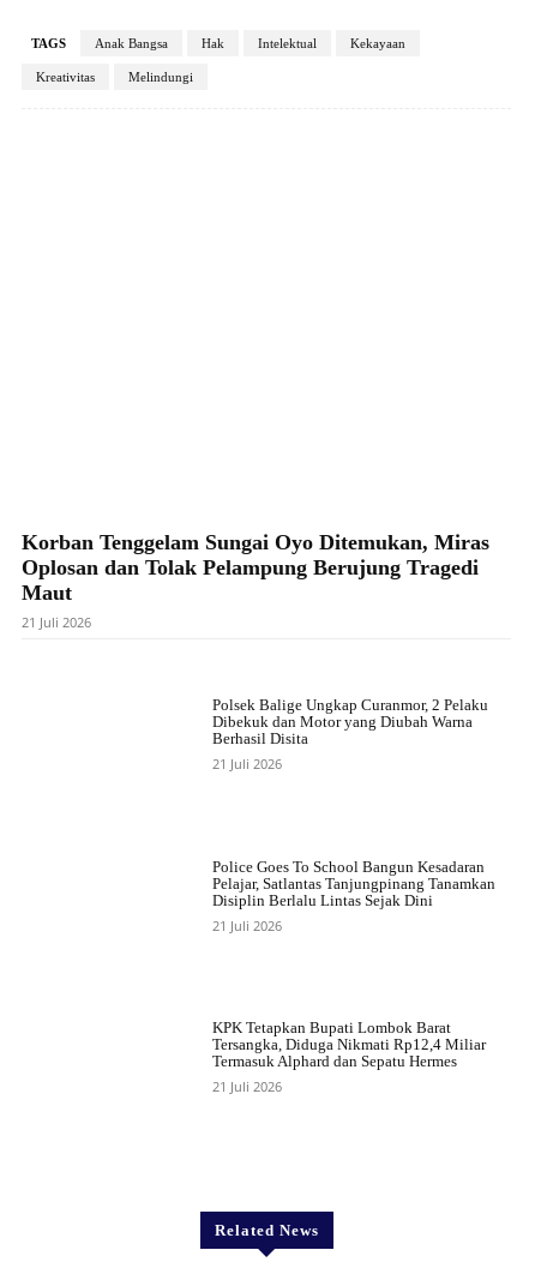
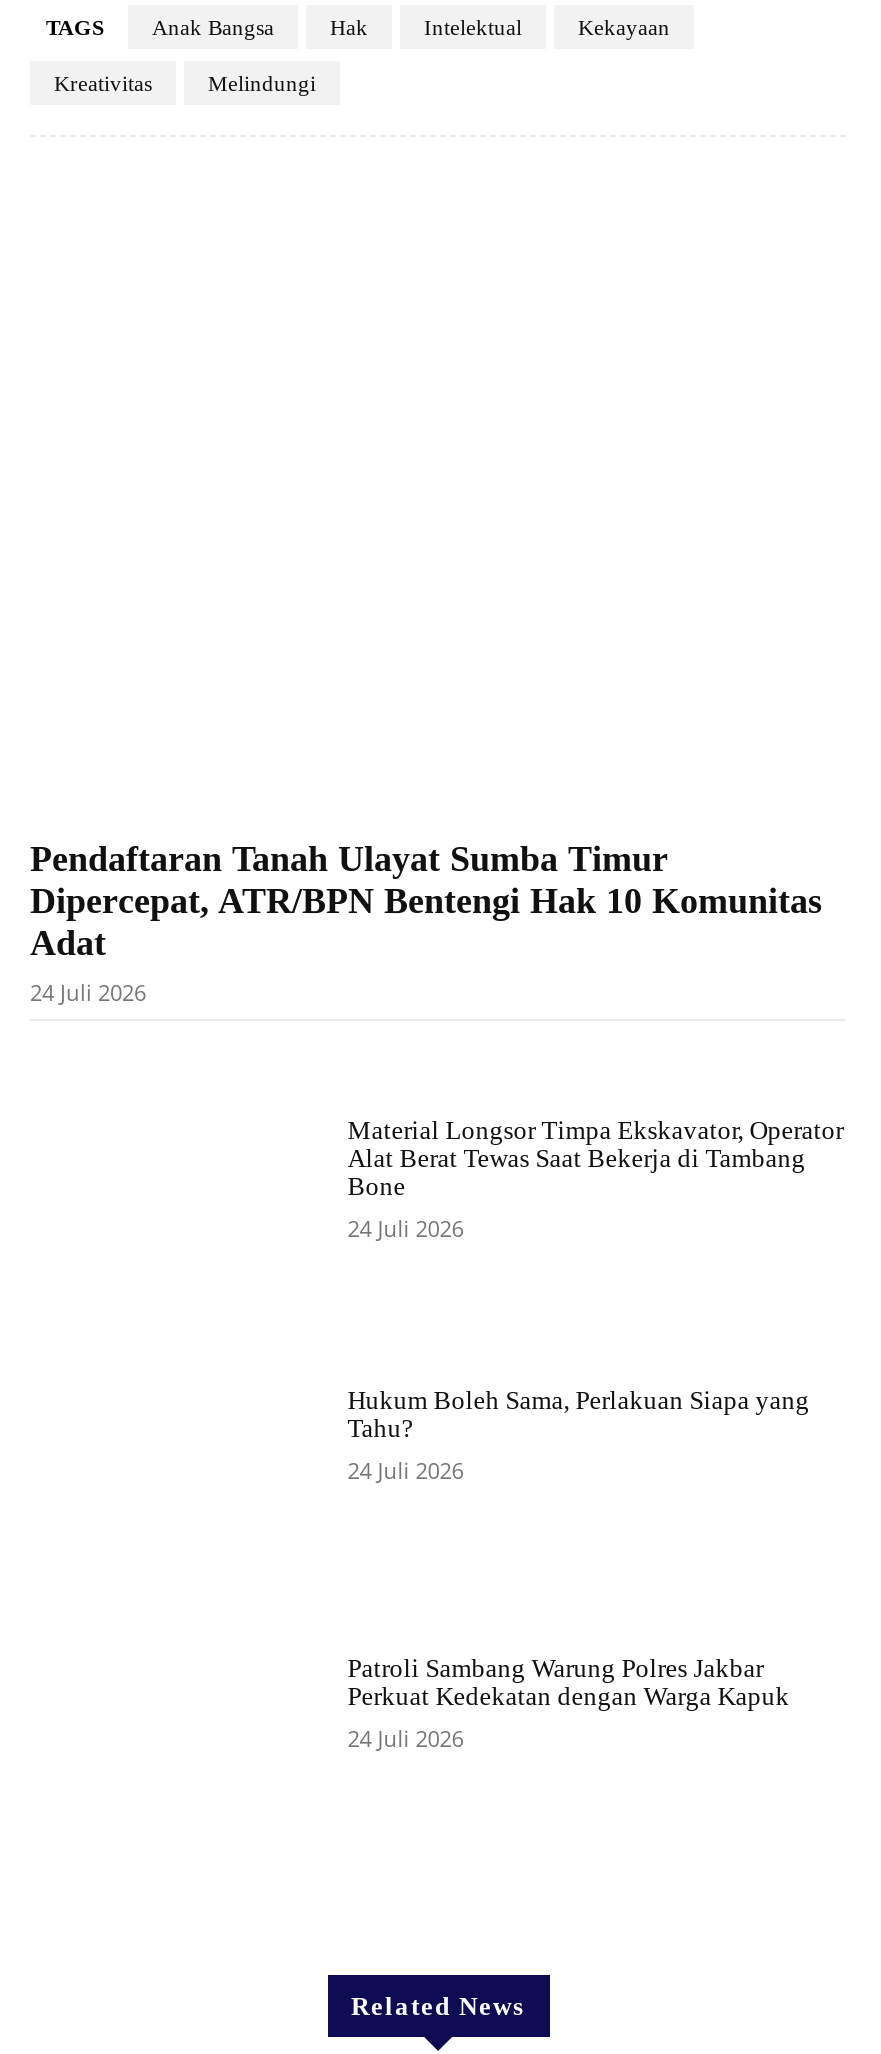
- Korban Tenggelam Sungai Oyo Ditemukan, Miras
- Oplosan dan Tolak Pelampung Berujung Tragedi
- Maut
- 21 Juli 2026
+ Pendaftaran Tanah Ulayat Sumba Timur
+ Dipercepat, ATR/BPN Bentengi Hak 10 Komunitas
+ Adat
+ 24 Juli 2026

- Polsek Balige Ungkap Curanmor, 2 Pelaku
- Dibekuk dan Motor yang Diubah Warna
- Berhasil Disita
- 21 Juli 2026
+ Material Longsor Timpa Ekskavator, Operator
+ Alat Berat Tewas Saat Bekerja di Tambang
+ Bone
+ 24 Juli 2026

- Police Goes To School Bangun Kesadaran
- Pelajar, Satlantas Tanjungpinang Tanamkan
- Disiplin Berlalu Lintas Sejak Dini
- 21 Juli 2026
+ Hukum Boleh Sama, Perlakuan Siapa yang
+ Tahu?
+ 24 Juli 2026

- KPK Tetapkan Bupati Lombok Barat
- Tersangka, Diduga Nikmati Rp12,4 Miliar
- Termasuk Alphard dan Sepatu Hermes
- 21 Juli 2026
+ Patroli Sambang Warung Polres Jakbar
+ Perkuat Kedekatan dengan Warga Kapuk
+ 24 Juli 2026
